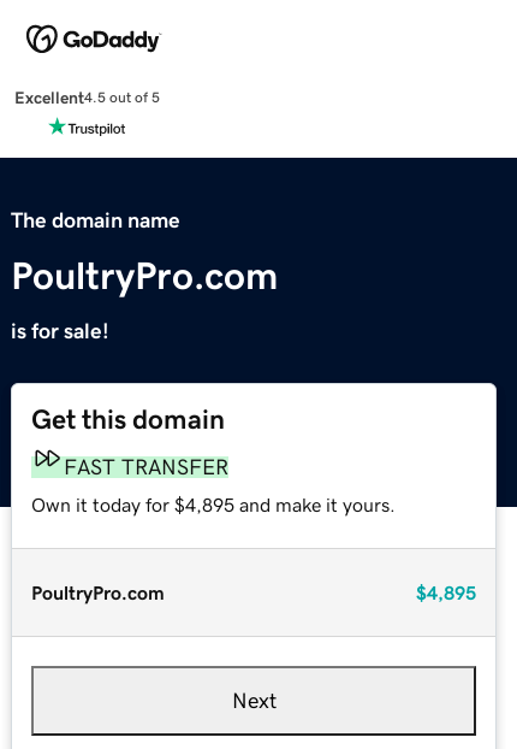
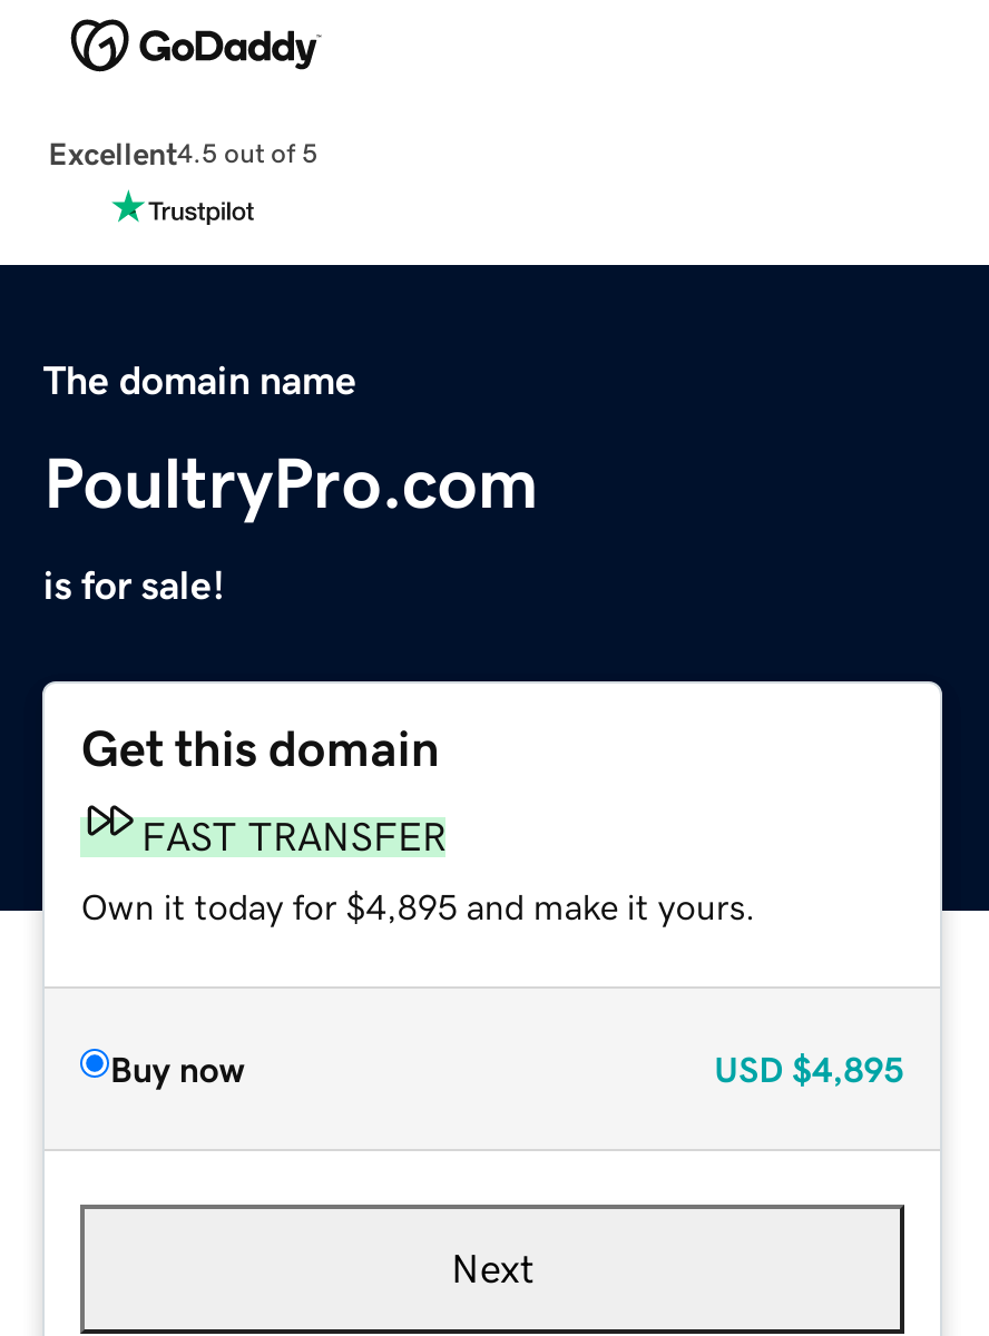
- PoultryPro.com
- $4,895
+ Buy now
+ USD $4,895
